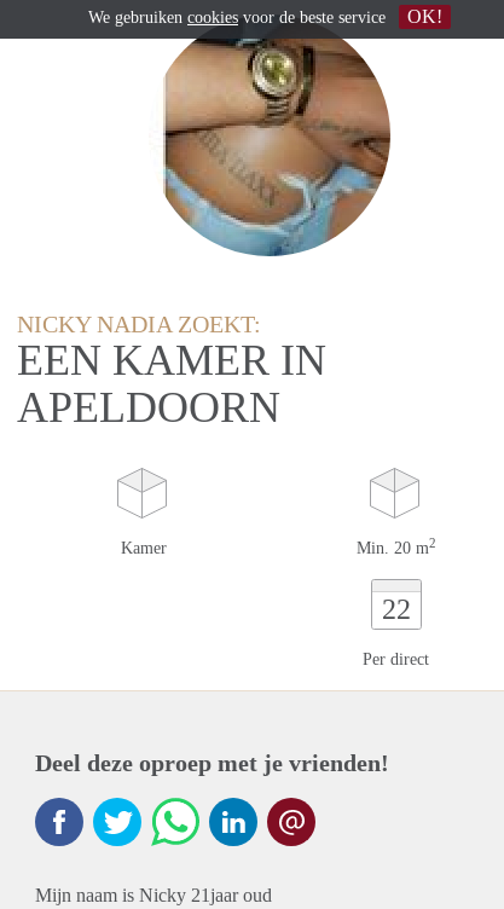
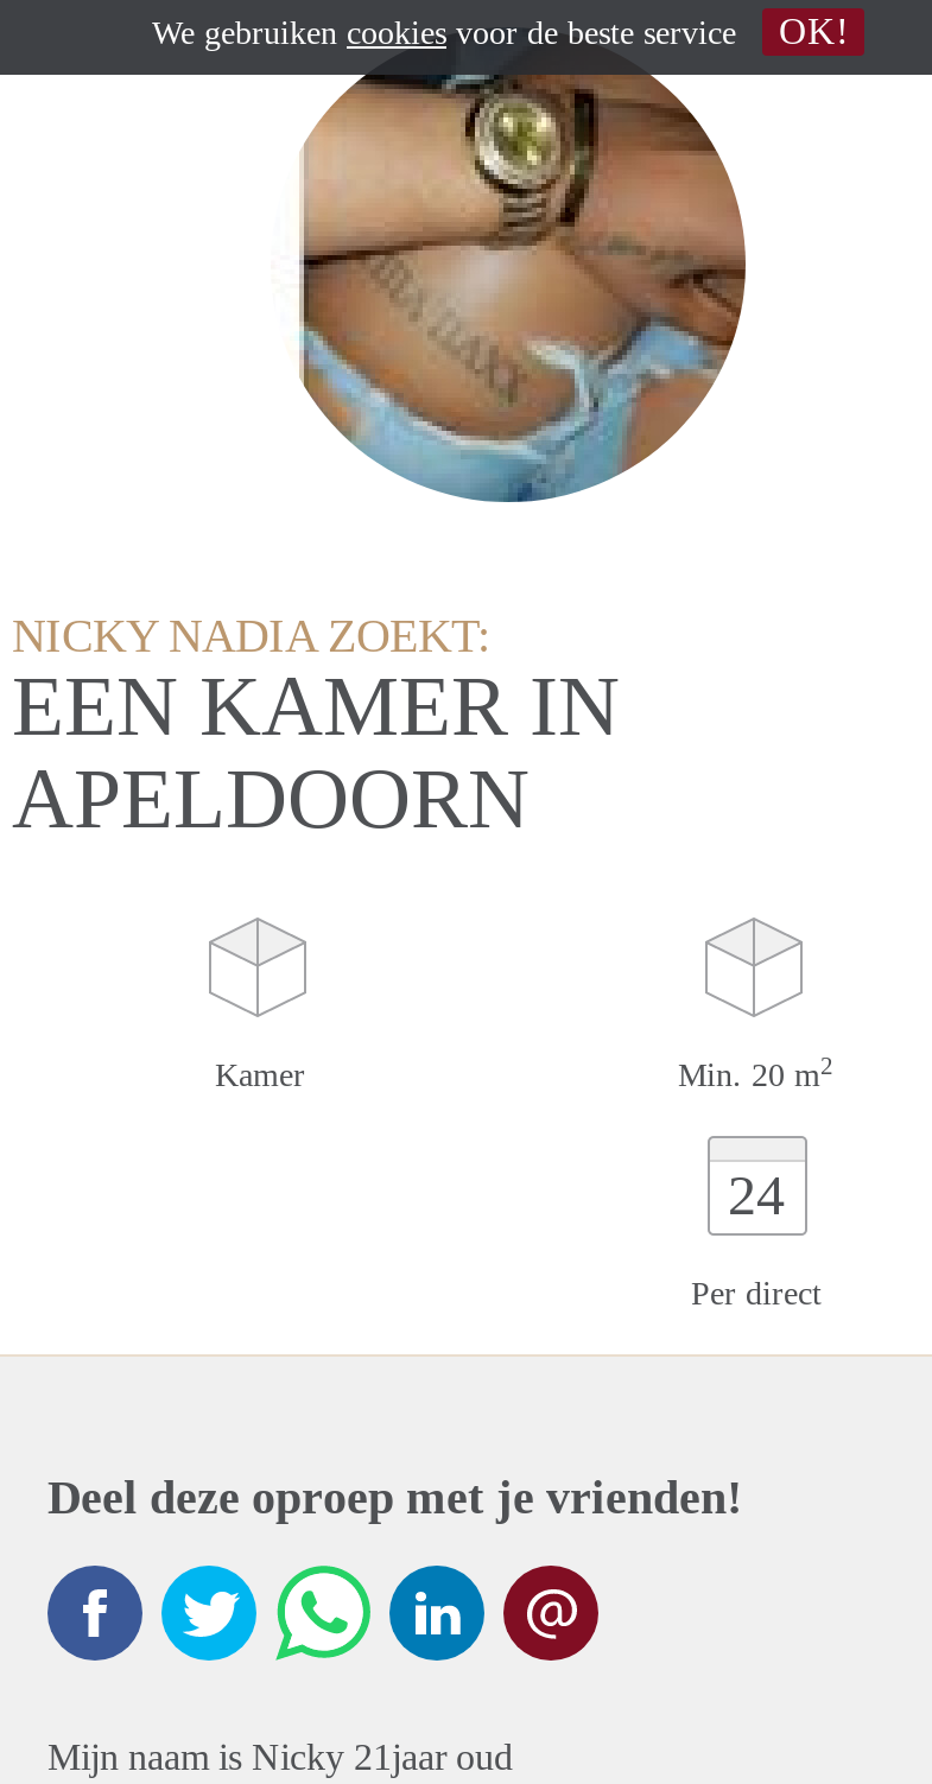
- 22
+ 24
